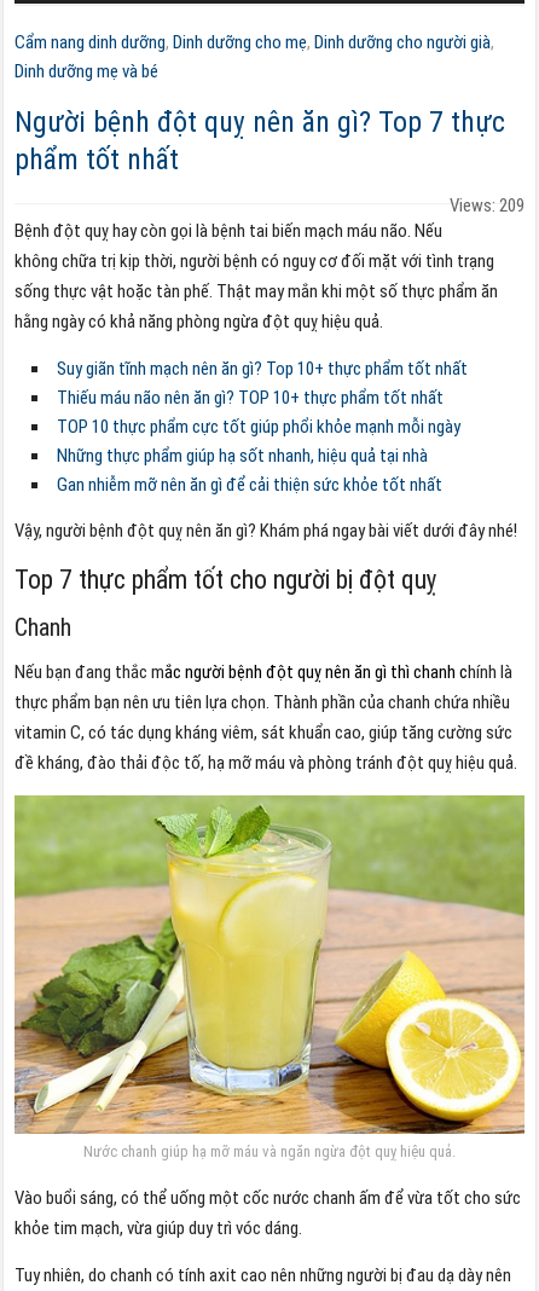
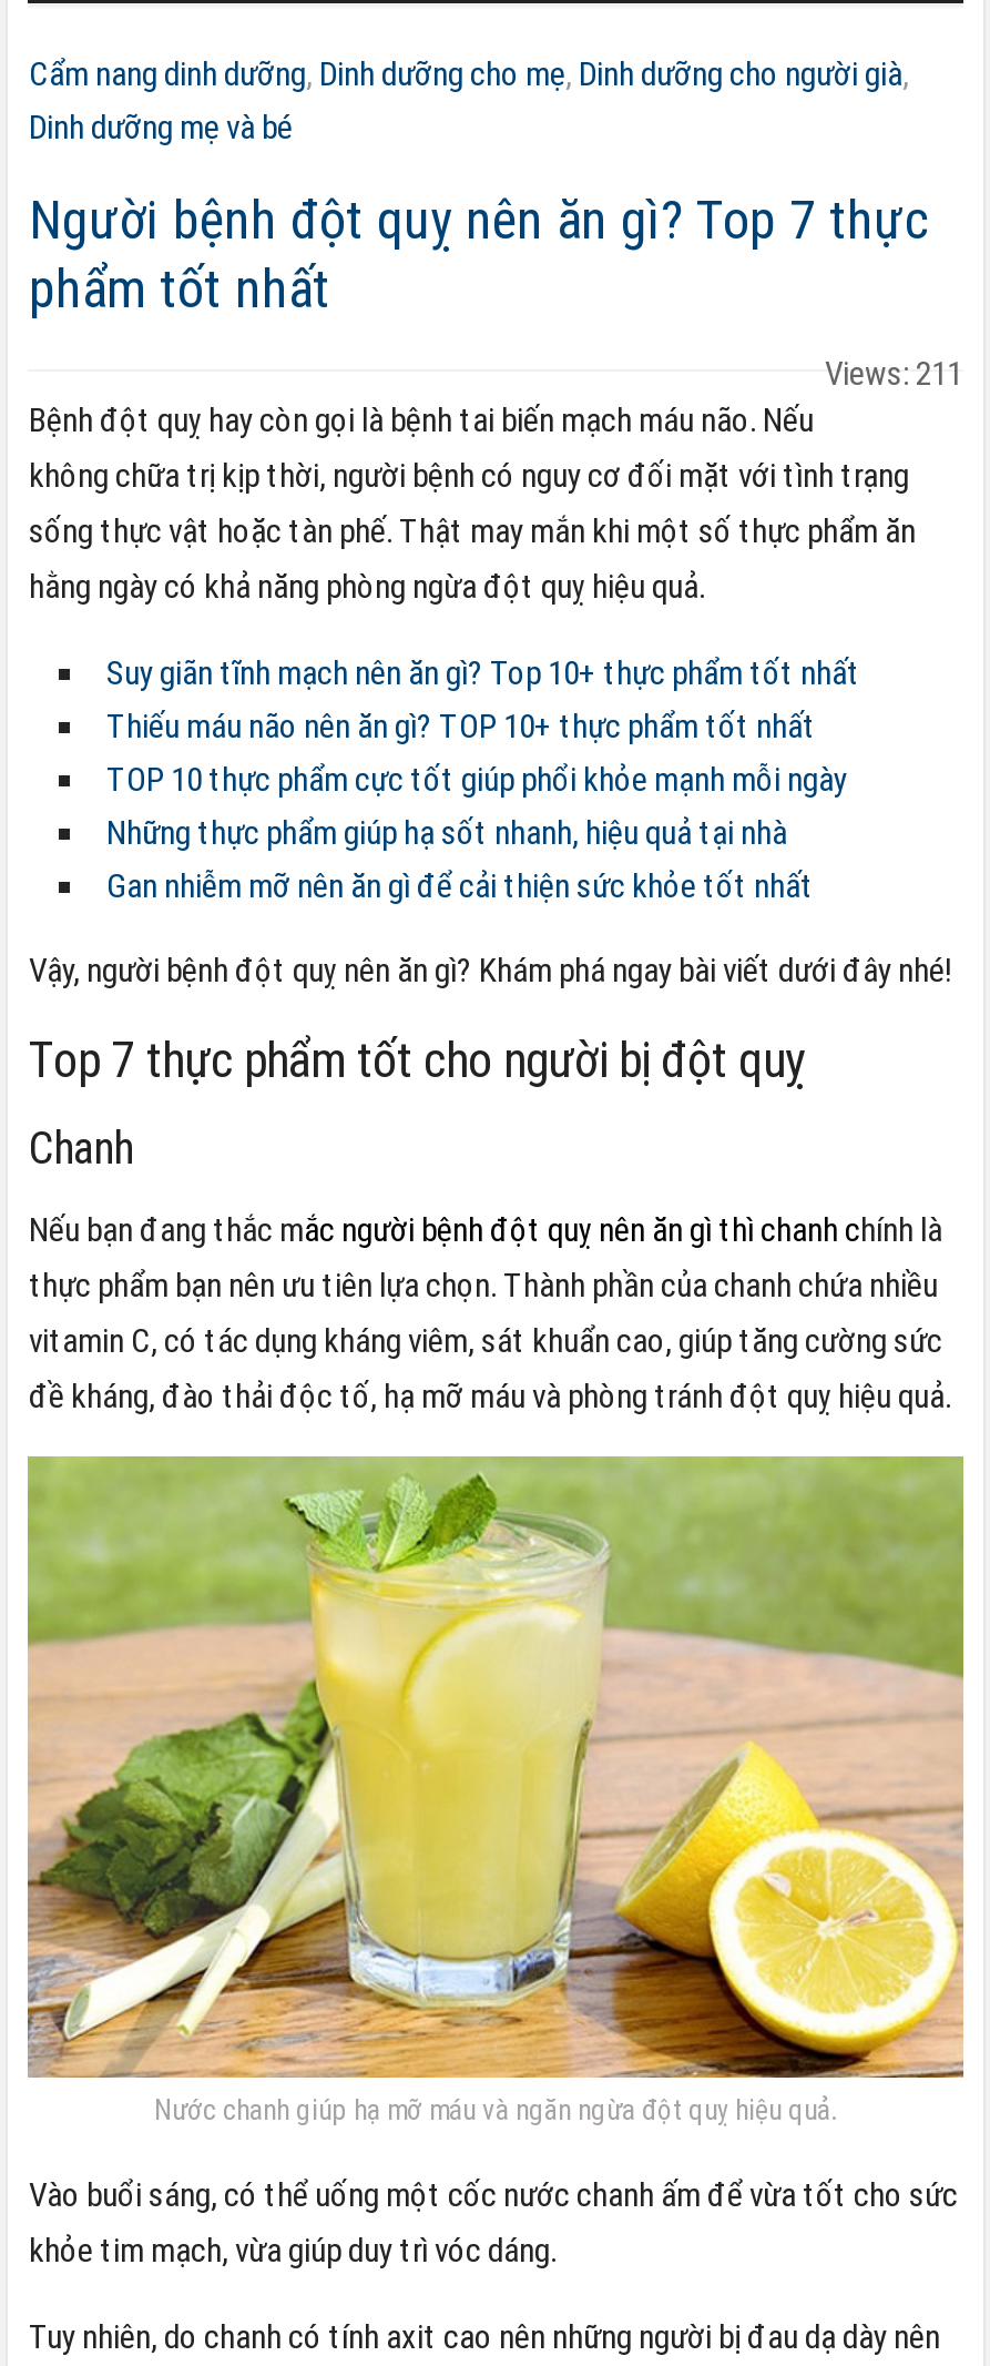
- Views: 209
+ Views: 211
